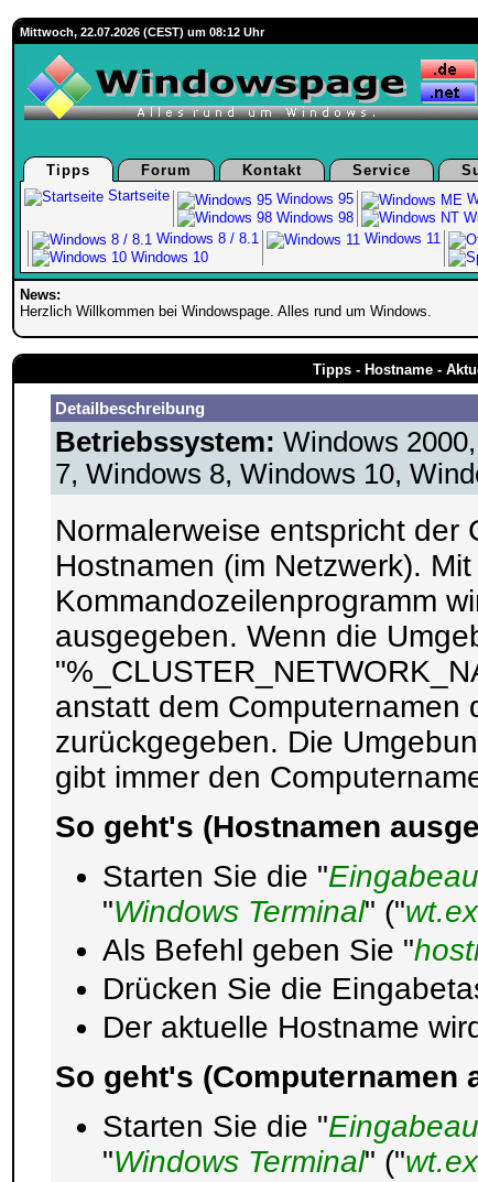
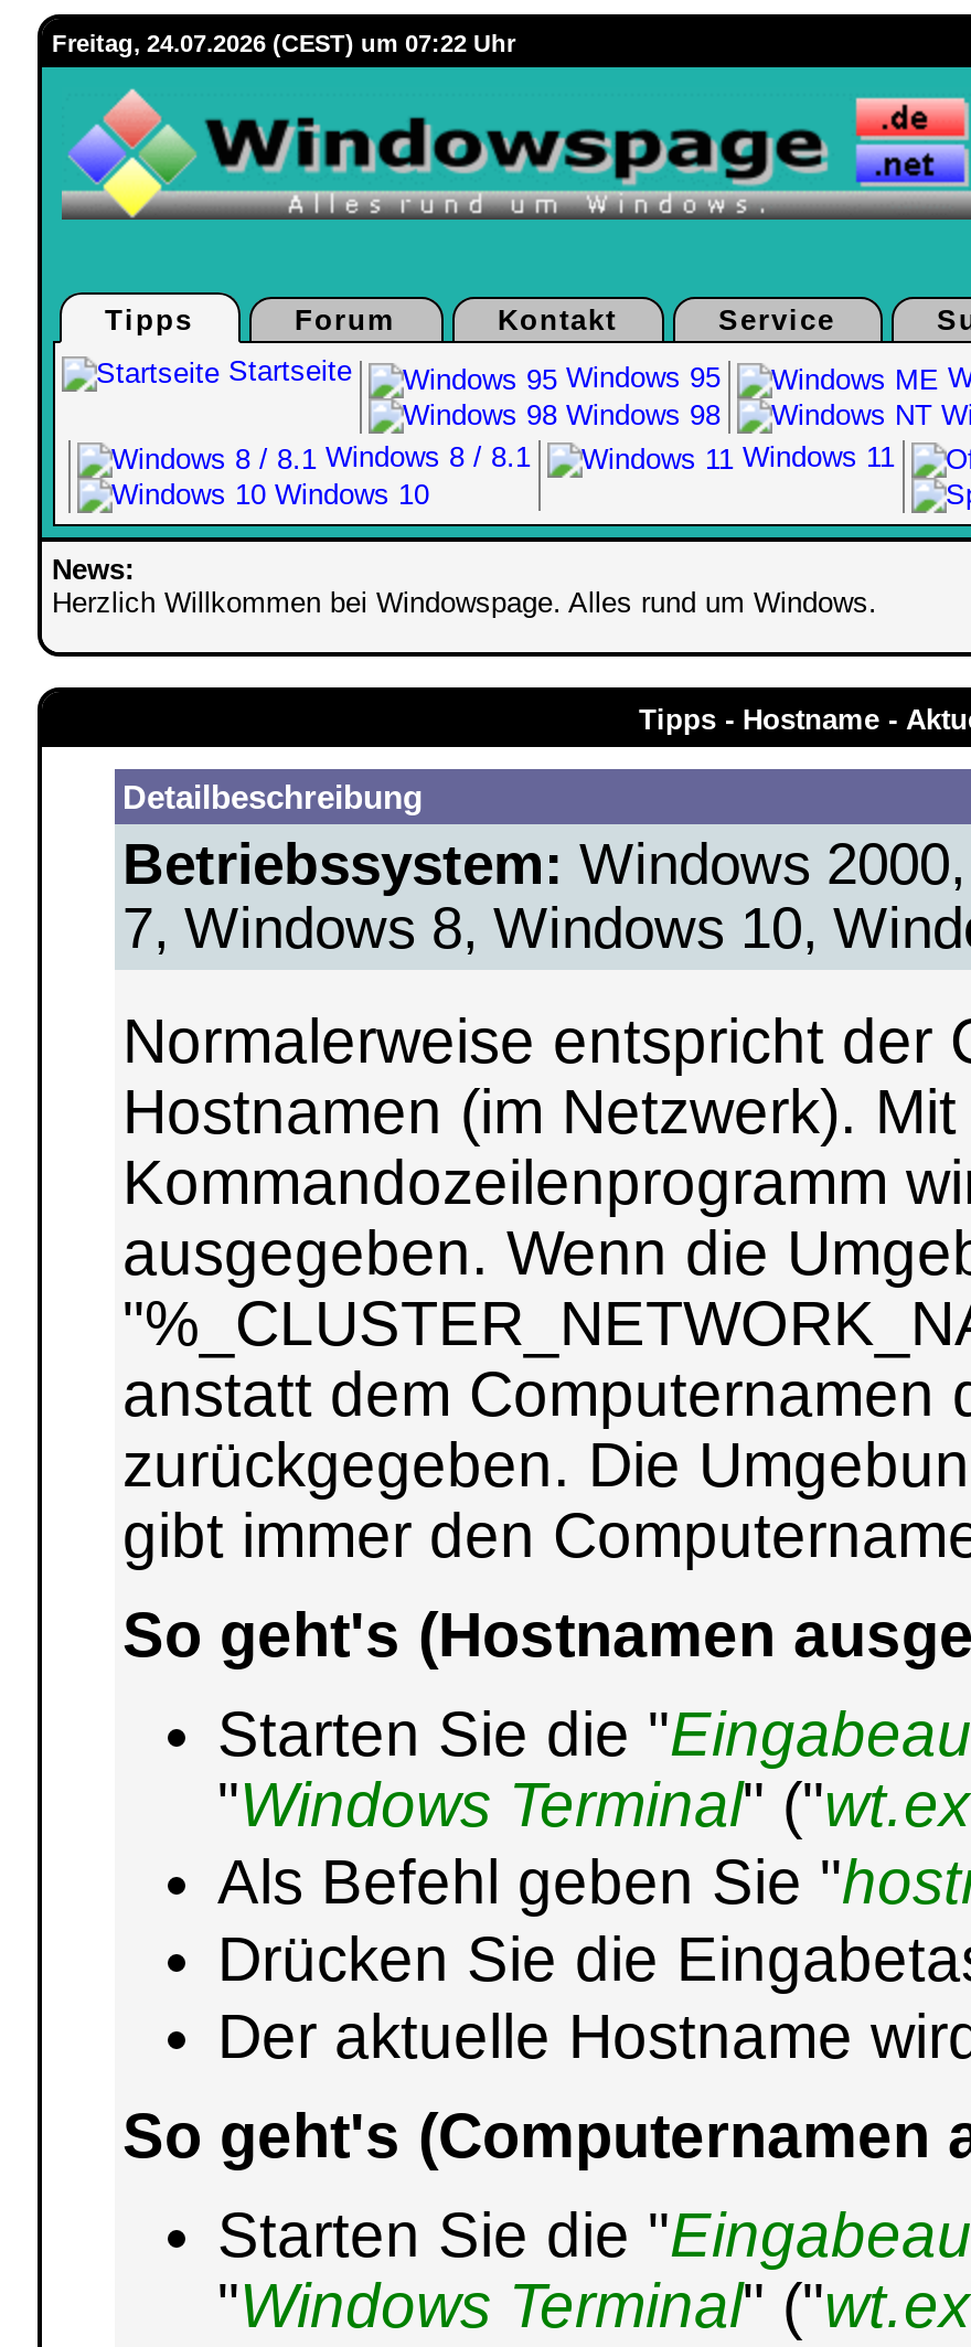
- Mittwoch, 22.07.2026 (CEST) um 08:12 Uhr
+ Freitag, 24.07.2026 (CEST) um 07:22 Uhr
